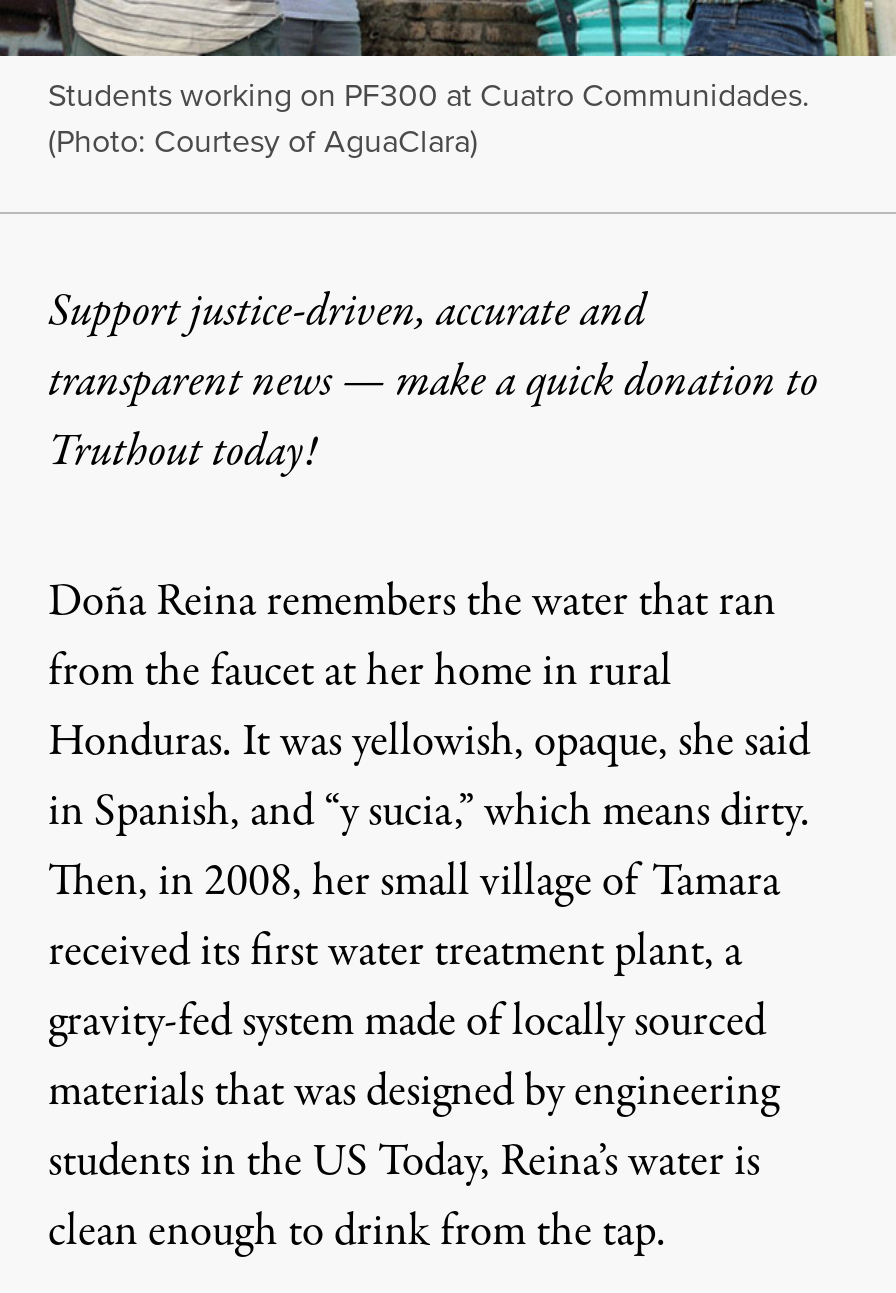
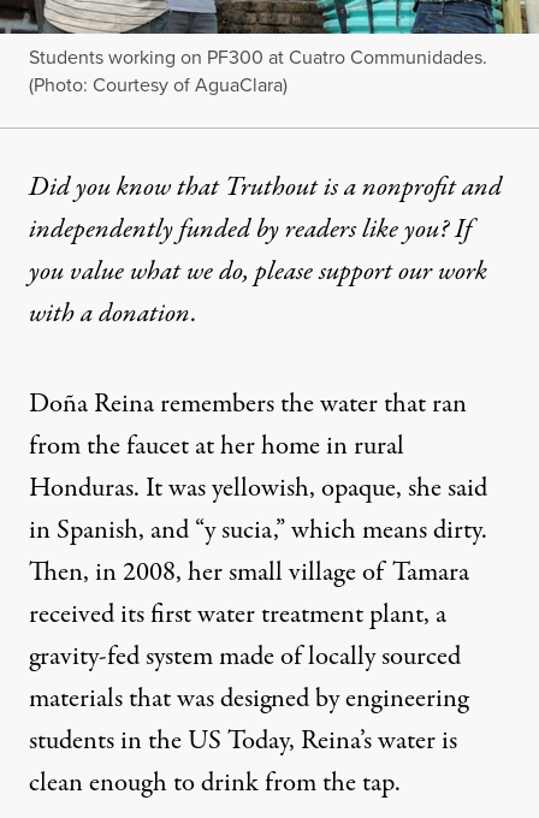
- Support justice-driven, accurate and
- transparent news — make a quick donation to
- Truthout today!
+ Did you know that Truthout is a nonprofit and
+ independently funded by readers like you? If
+ you value what we do, please support our work
+ with a donation.
